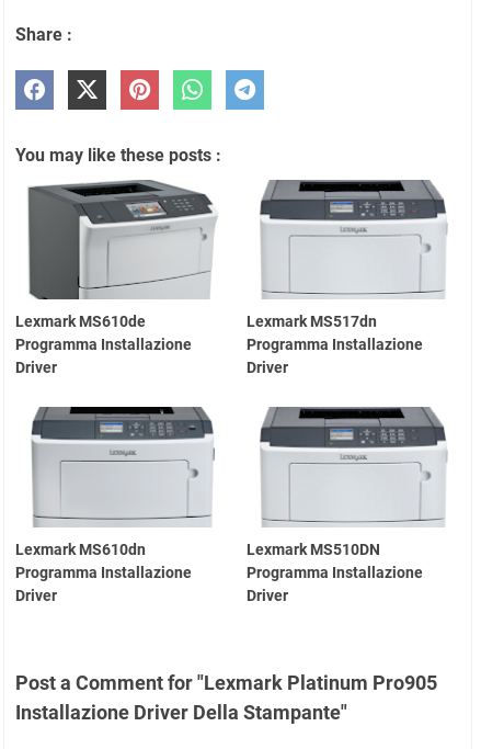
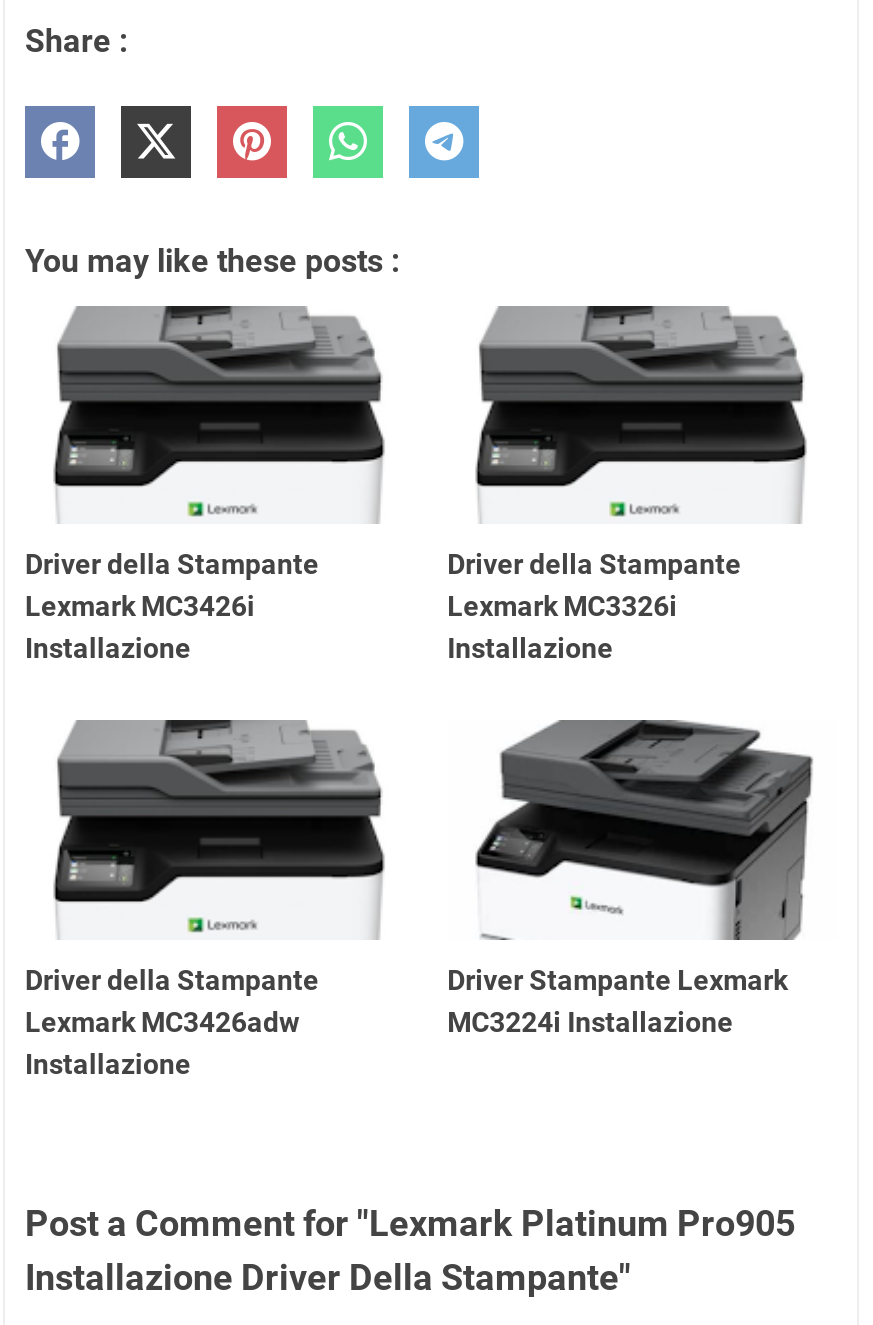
- [image]
- Lexmark MS610de
- Programma Installazione
- Driver
+ [image]
+ Driver della Stampante
+ Lexmark MC3426i
+ Installazione

- [image]
- Lexmark MS517dn
- Programma Installazione
- Driver
+ [image]
+ Driver della Stampante
+ Lexmark MC3326i
+ Installazione

- [image]
- Lexmark MS610dn
- Programma Installazione
- Driver
+ [image]
+ Driver della Stampante
+ Lexmark MC3426adw
+ Installazione

- [image]
- Lexmark MS510DN
- Programma Installazione
- Driver
+ [image]
+ Driver Stampante Lexmark
+ MC3224i Installazione
